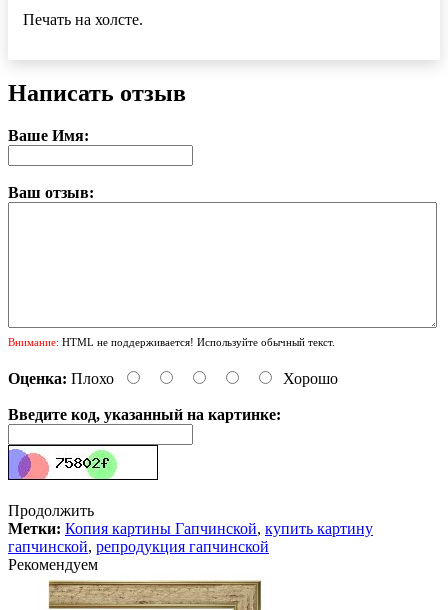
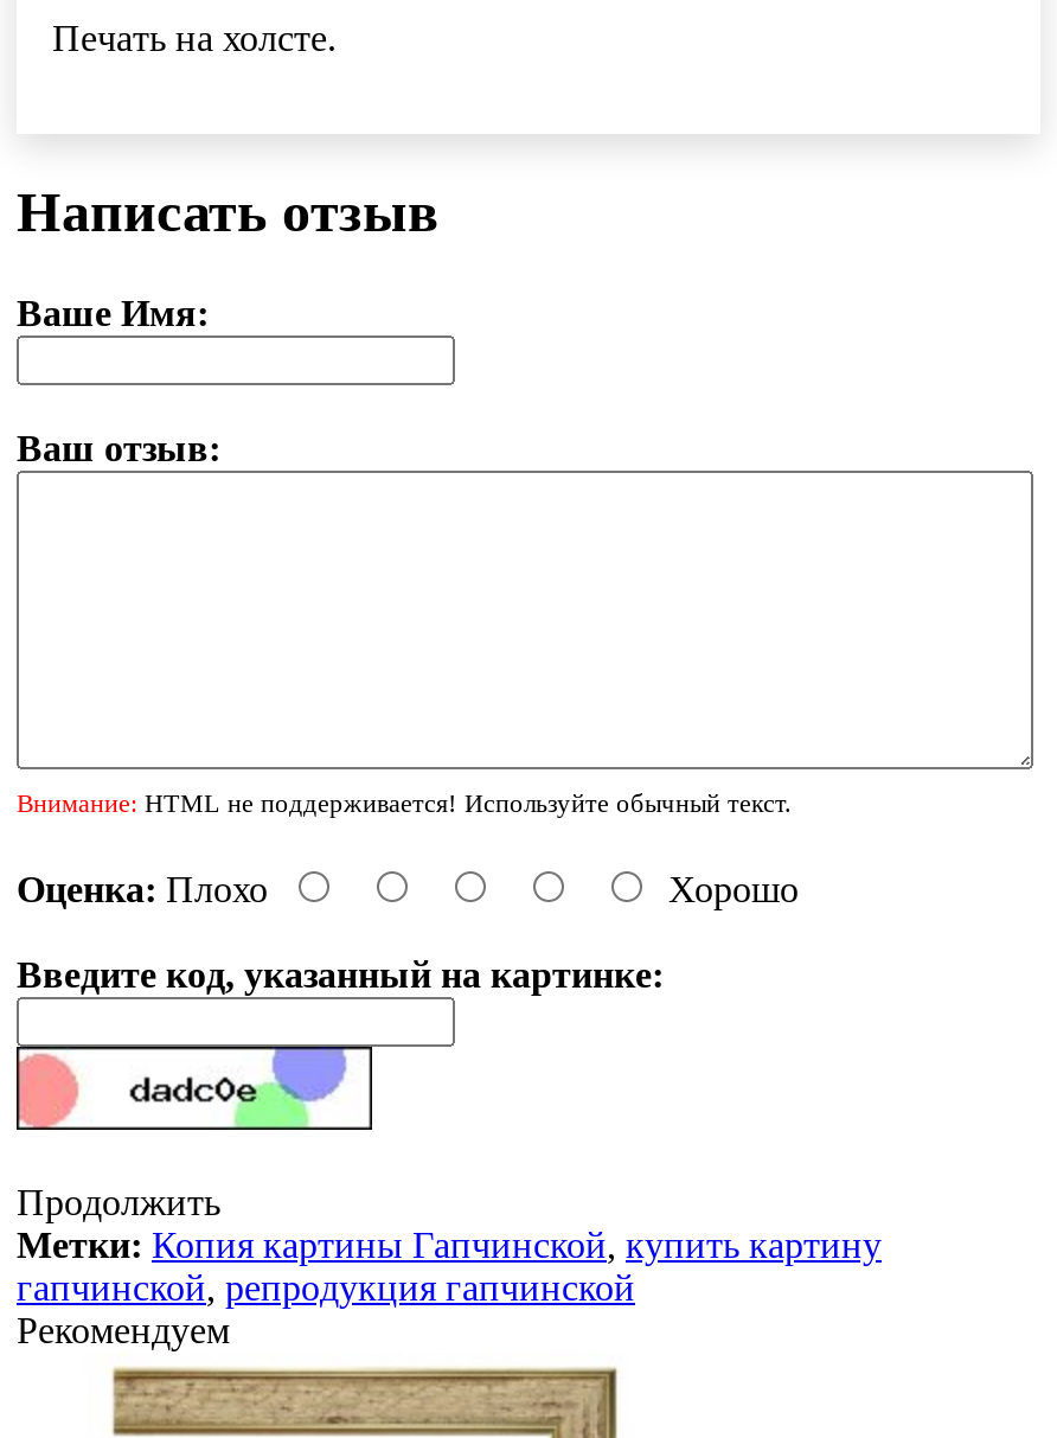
- [image]
+ [image]
